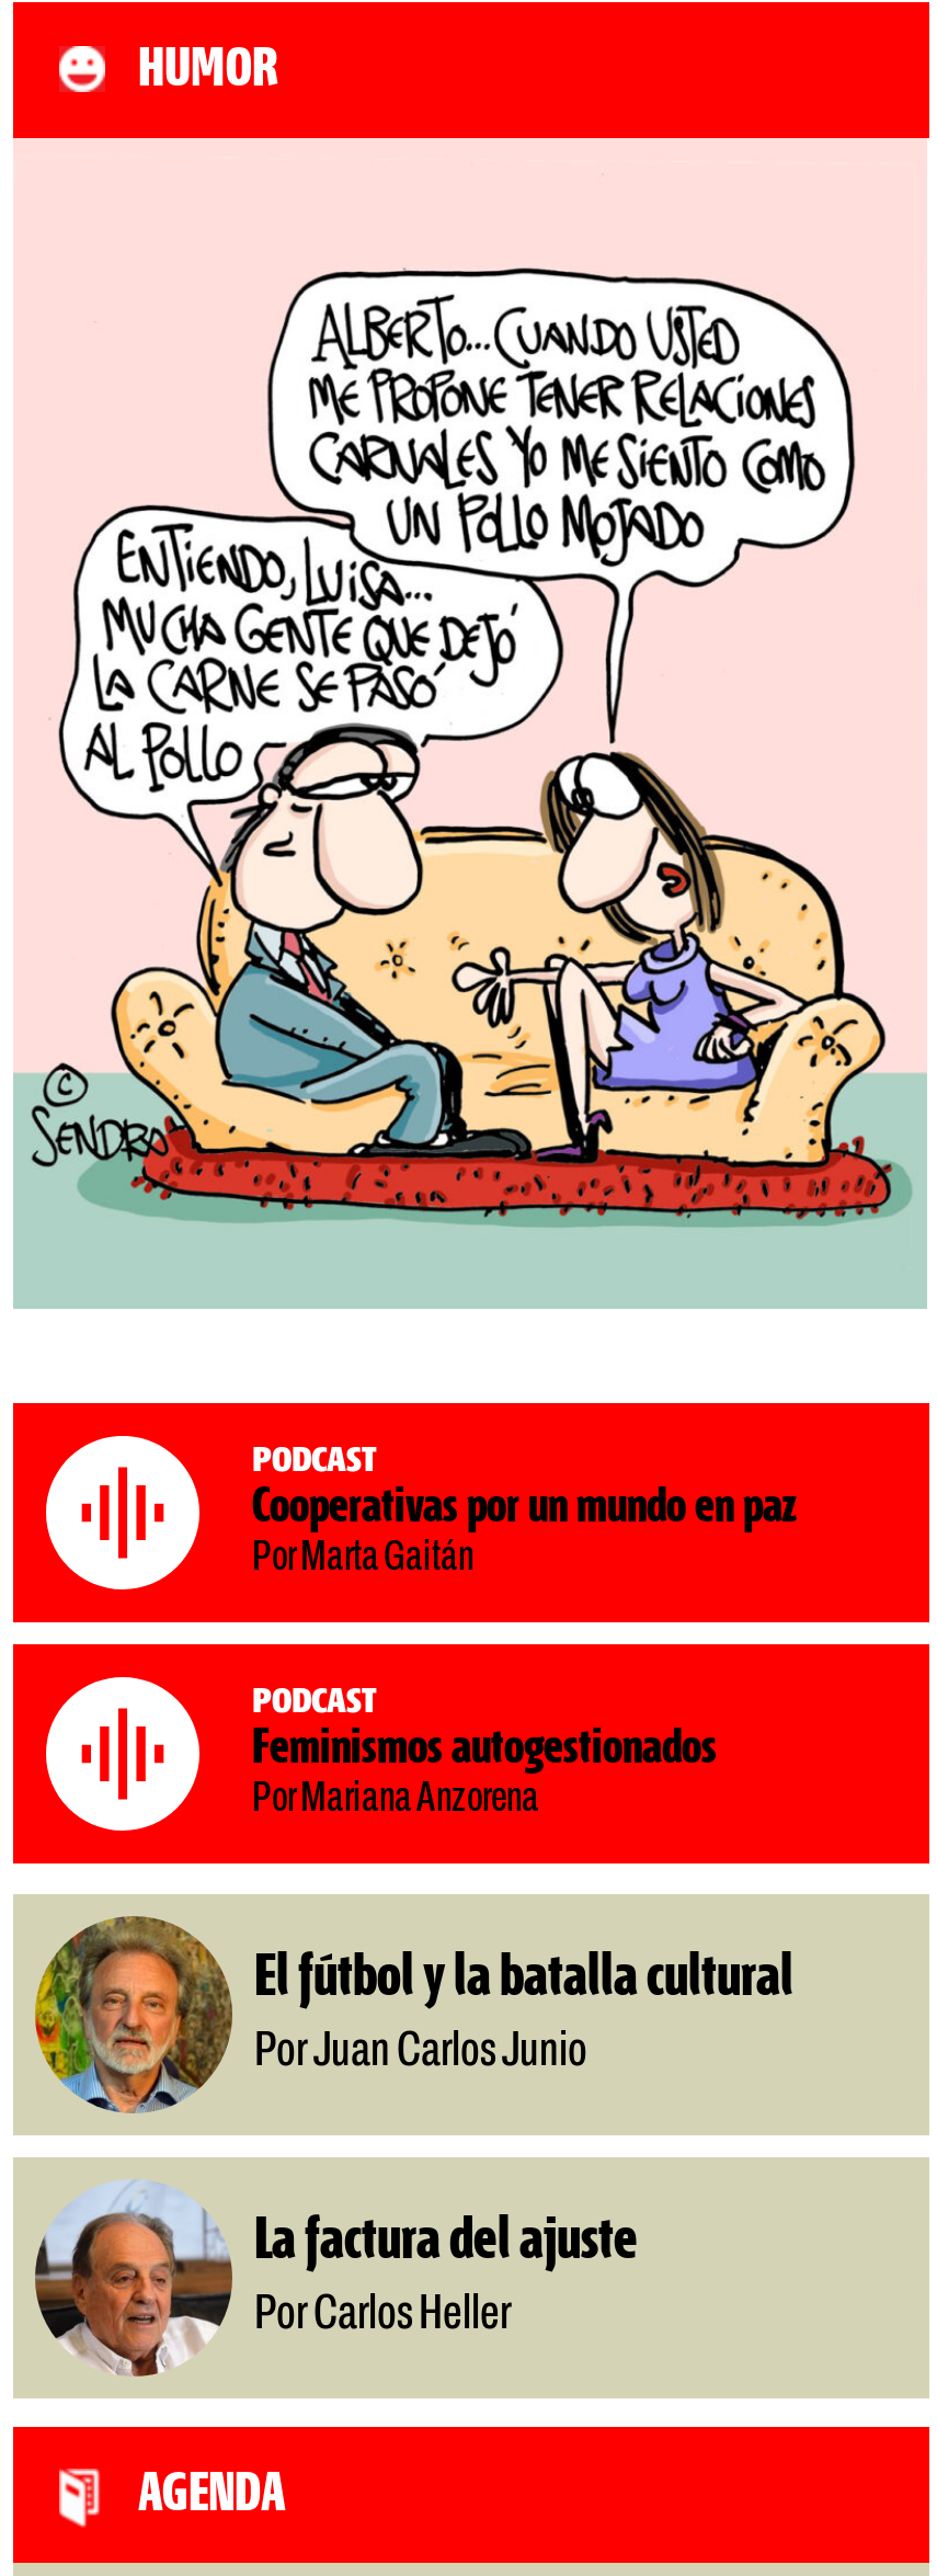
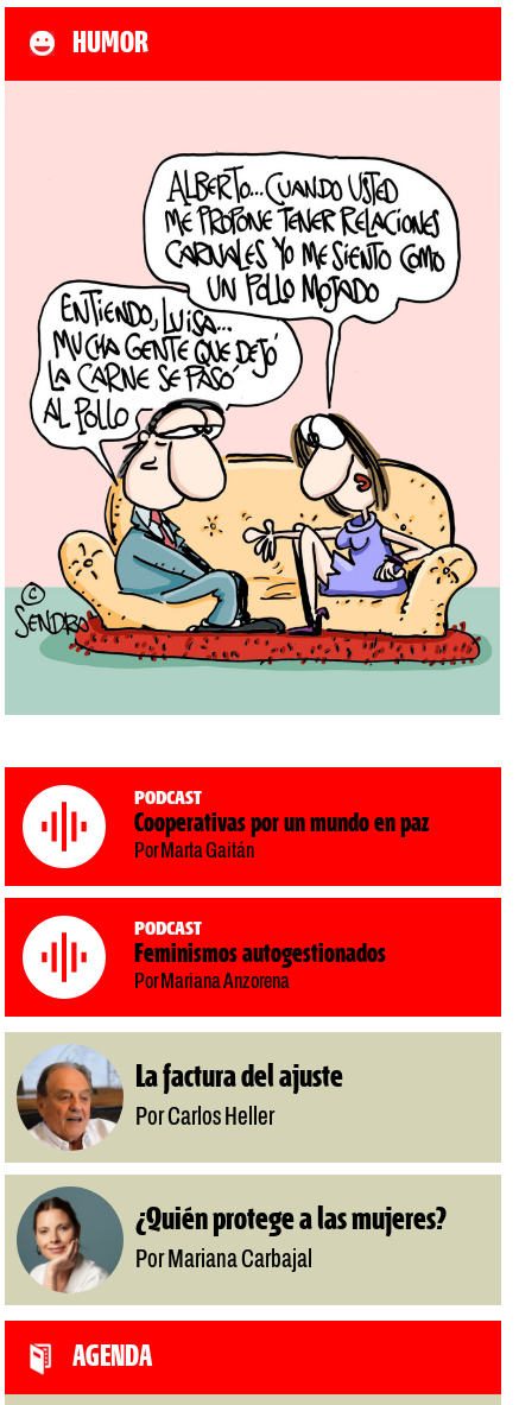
- [image]
- El fútbol y la batalla cultural
- Por Juan Carlos Junio

moved up: [image] | La factura del ajuste | Por Carlos Heller

+ [image]
+ ¿Quién protege a las mujeres?
+ Por Mariana Carbajal
